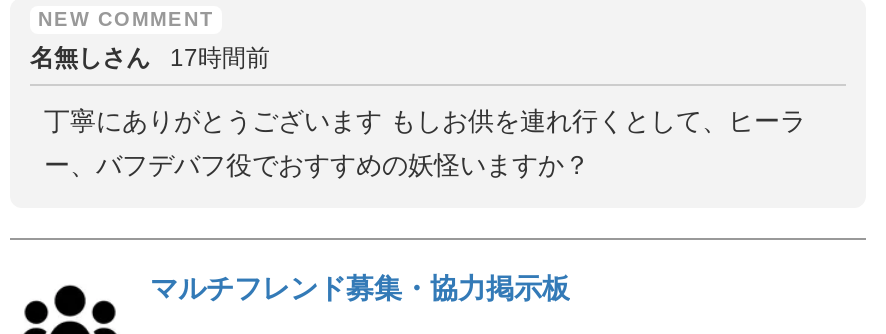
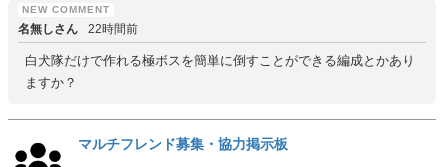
- 名無しさん 17時間前
+ 名無しさん 22時間前

- 丁寧にありがとうございます もしお供を連れ行くとして、ヒーラ
+ 白犬隊だけで作れる極ボスを簡単に倒すことができる編成とかあり

- ー、バフデバフ役でおすすめの妖怪いますか？
+ ますか？
